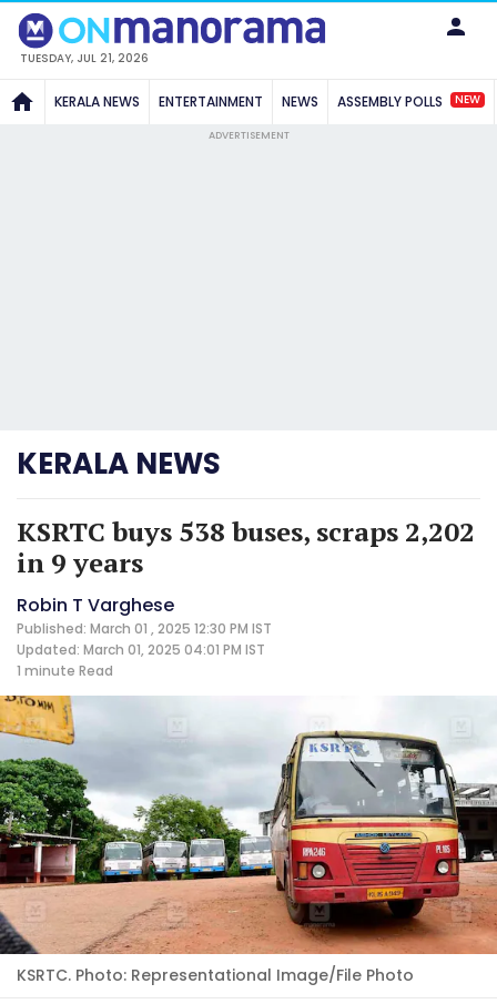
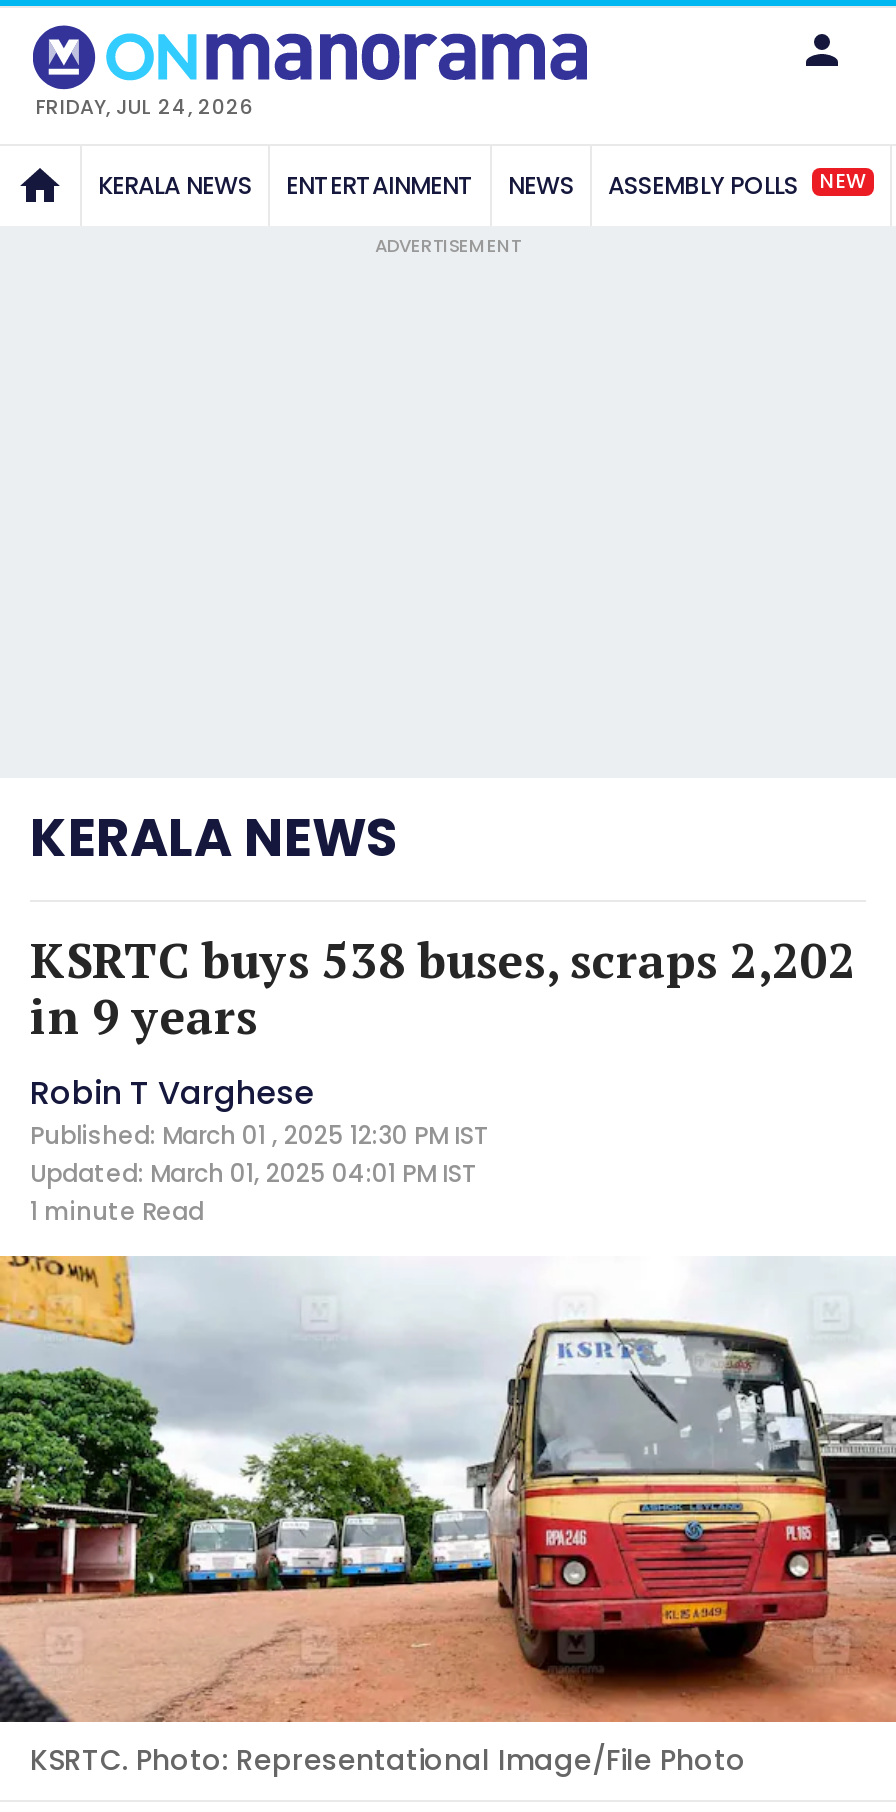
- TUESDAY, JUL 21, 2026
+ FRIDAY, JUL 24, 2026
